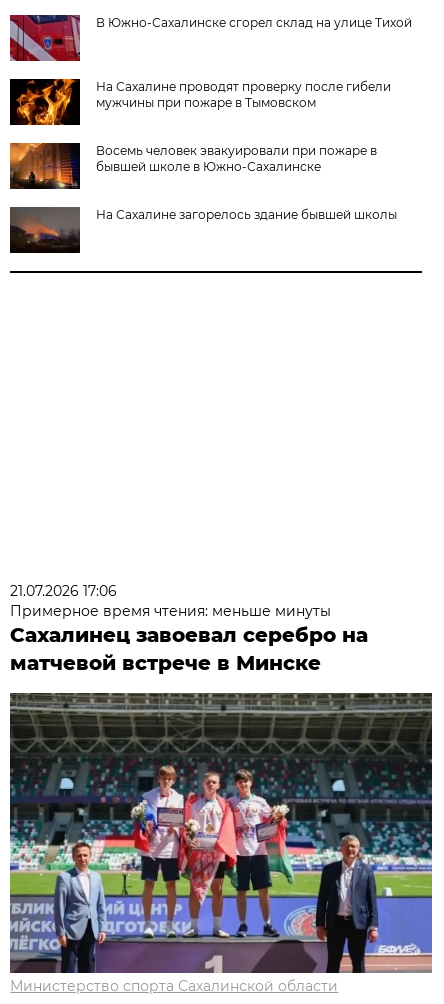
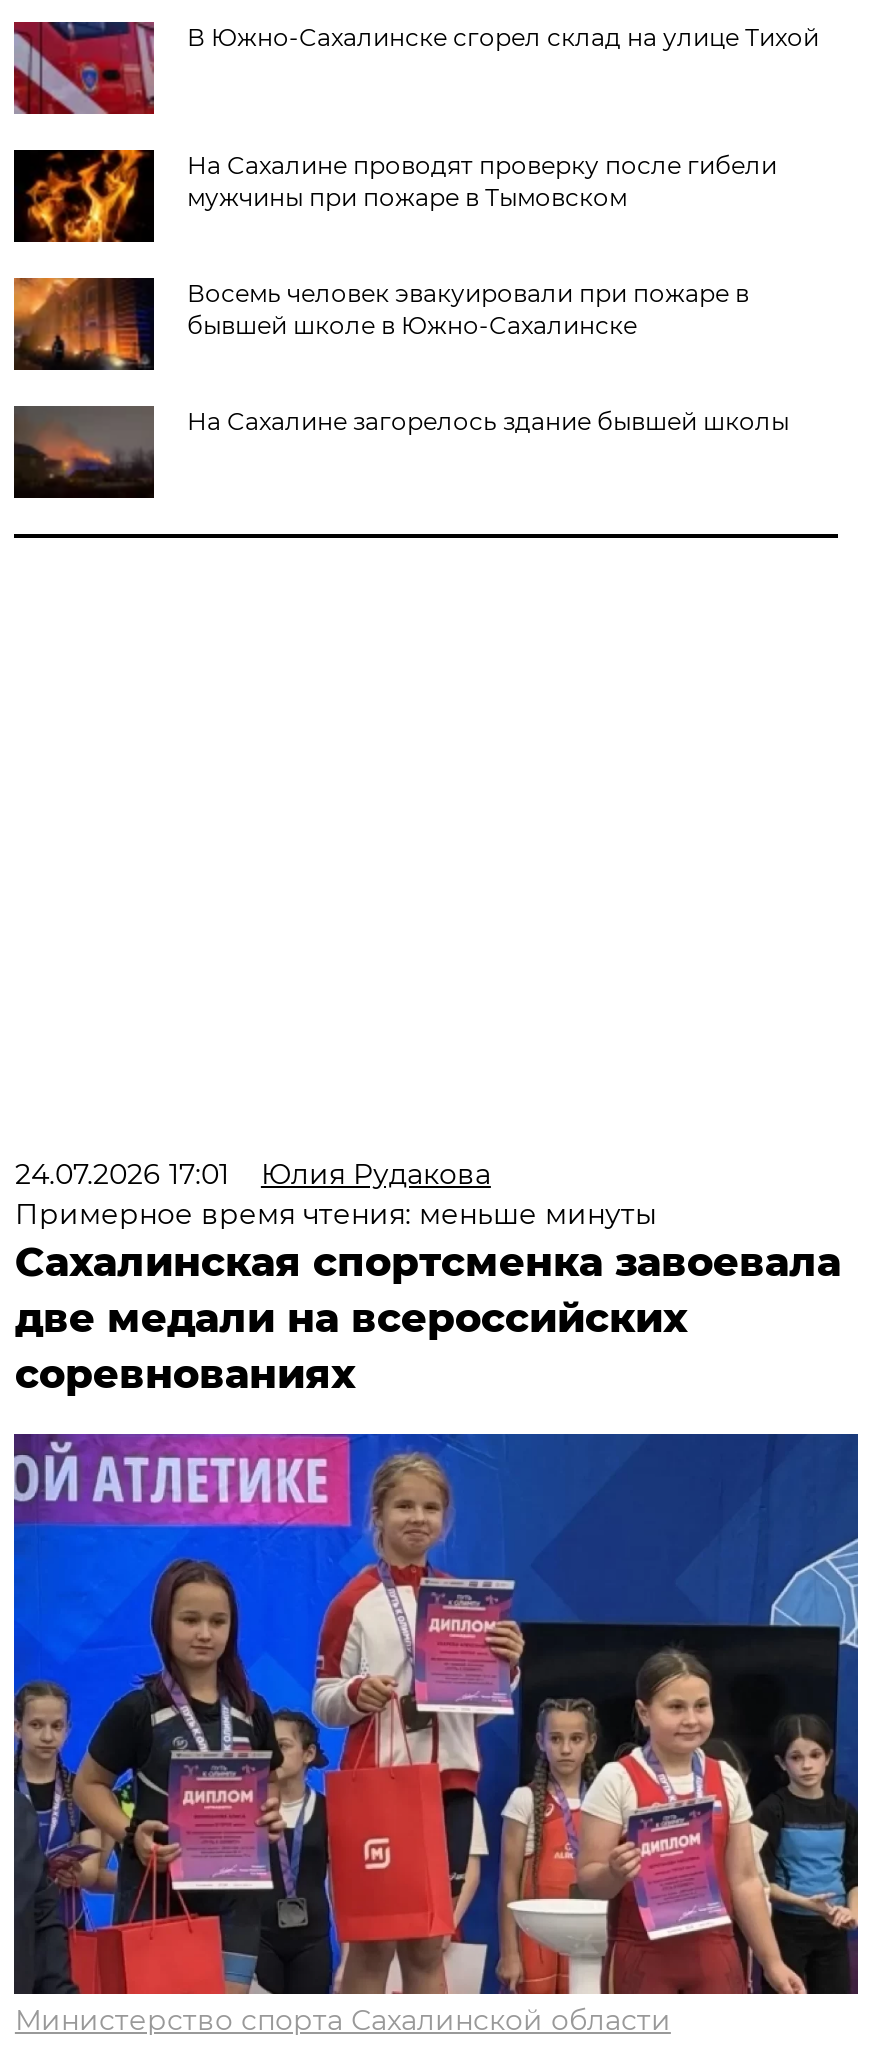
- 21.07.2026 17:06
+ 24.07.2026 17:01
+ Юлия Рудакова

- Сахалинец завоевал серебро на
- матчевой встрече в Минске
+ Сахалинская спортсменка завоевала
+ две медали на всероссийских
+ соревнованиях

- [image]
+ [image]
